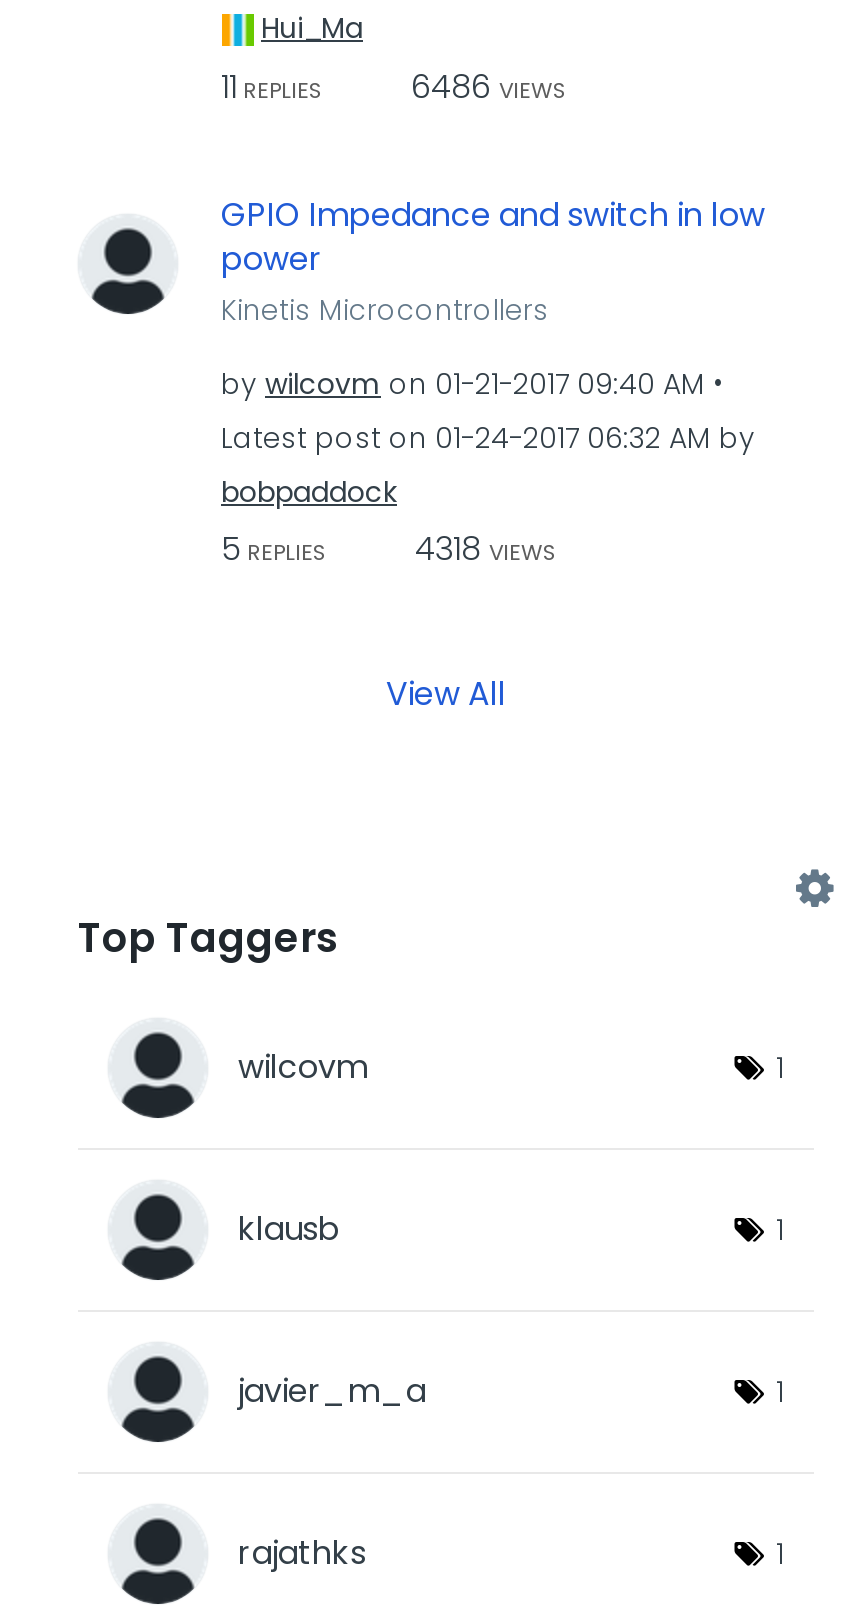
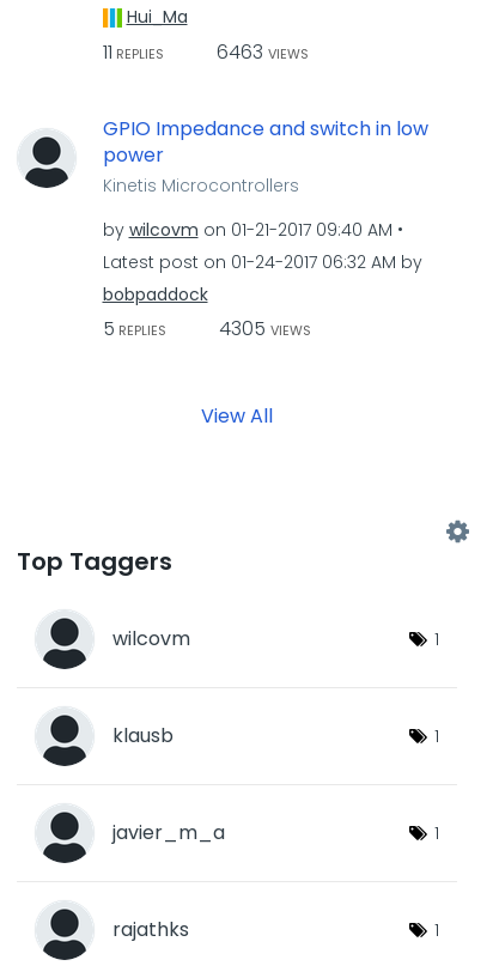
- 6486 VIEWS
+ 6463 VIEWS

- 5 REPLIES 4318 VIEWS
+ 5 REPLIES 4305 VIEWS
